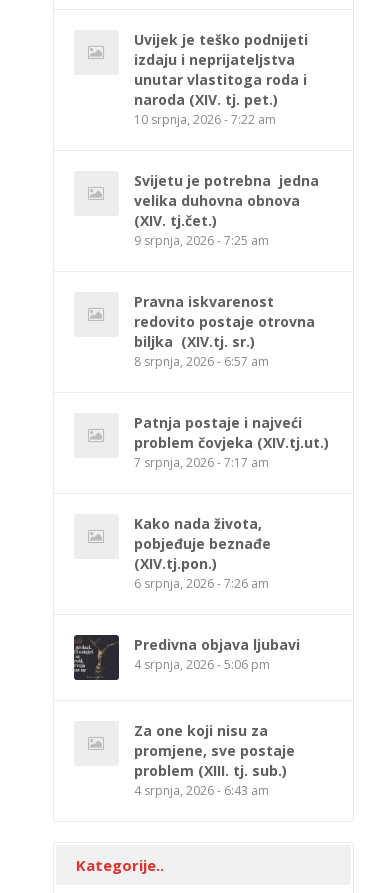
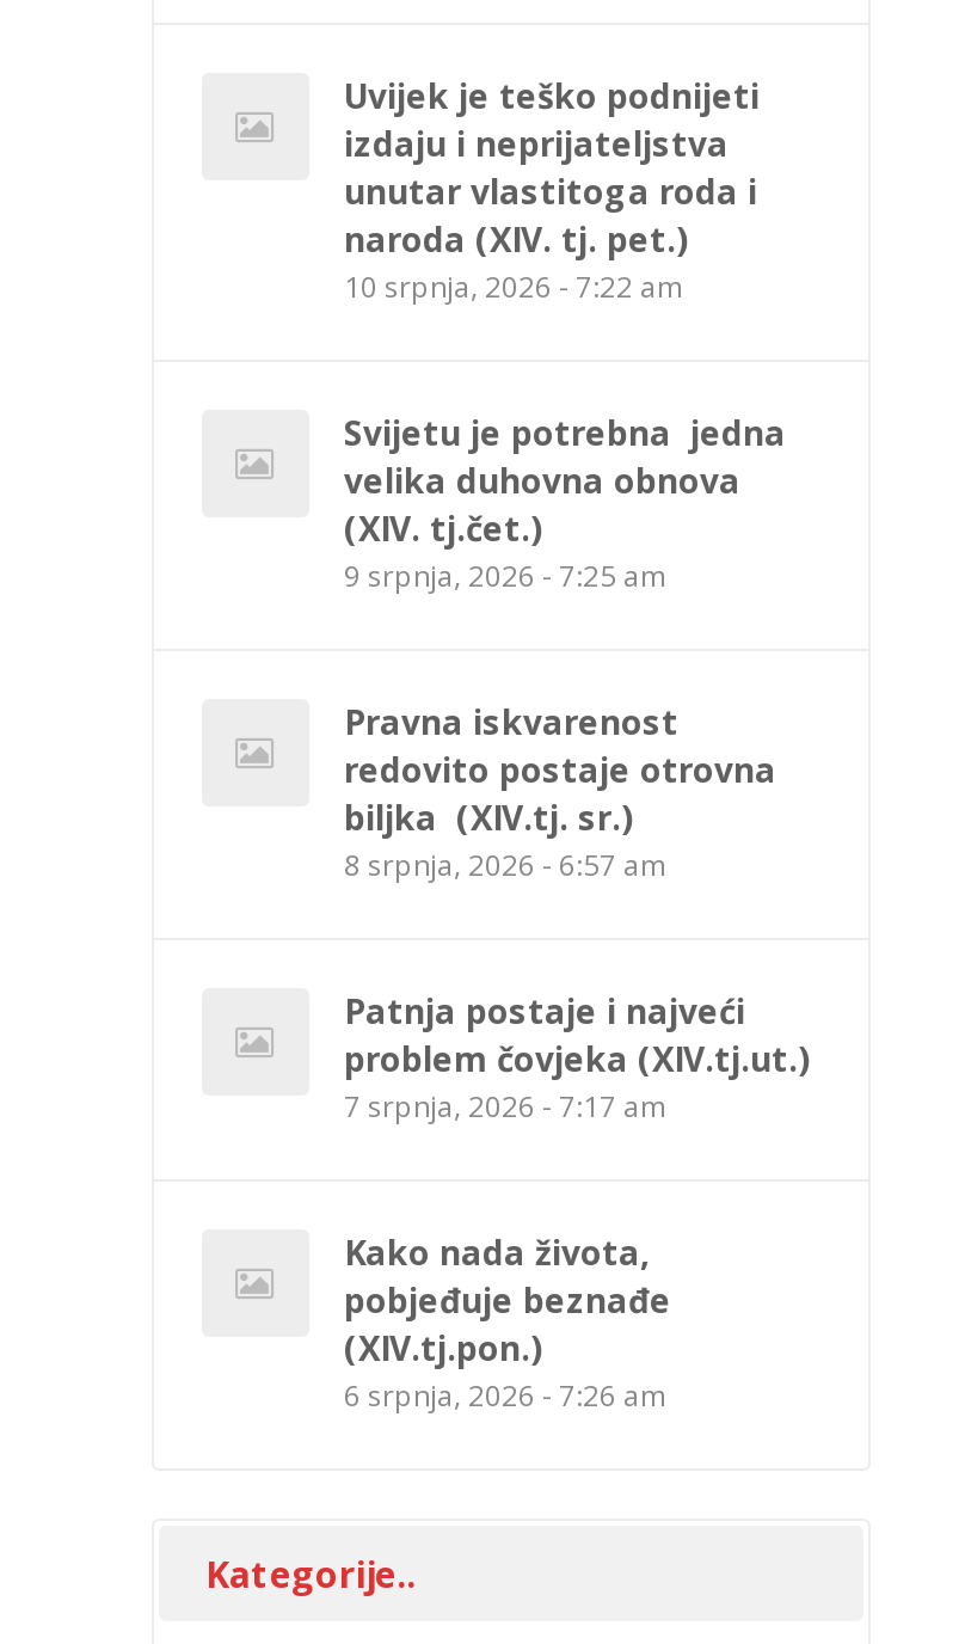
- [image]
- Predivna objava ljubavi
- 4 srpnja, 2026 - 5:06 pm

- Za one koji nisu za
- promjene, sve postaje
- problem (XIII. tj. sub.)
- 4 srpnja, 2026 - 6:43 am
